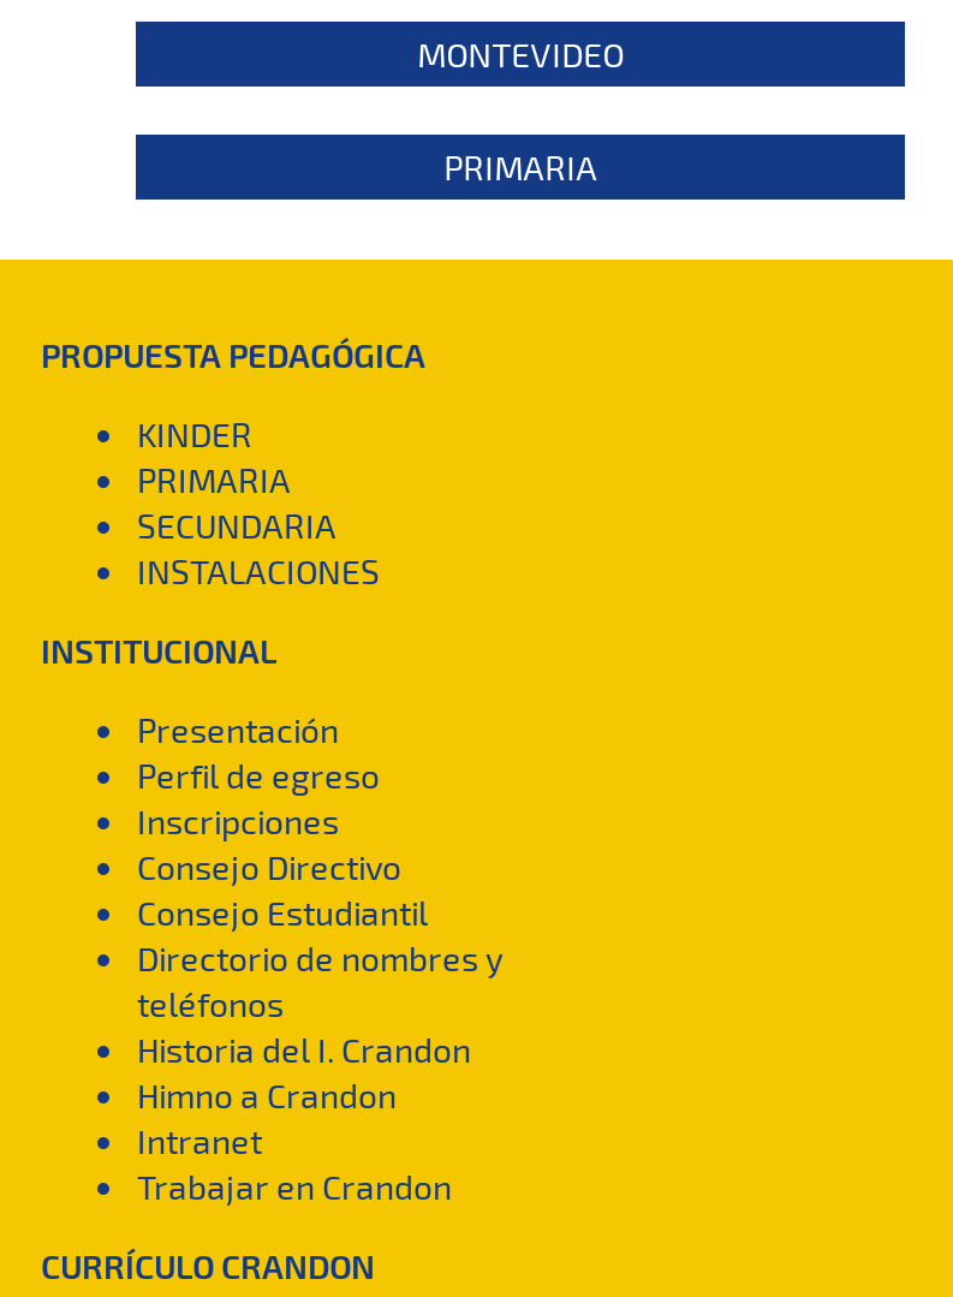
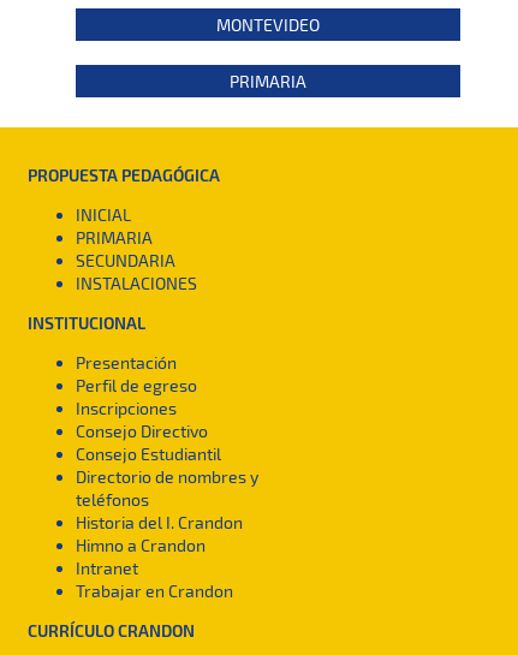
- KINDER
+ INICIAL
